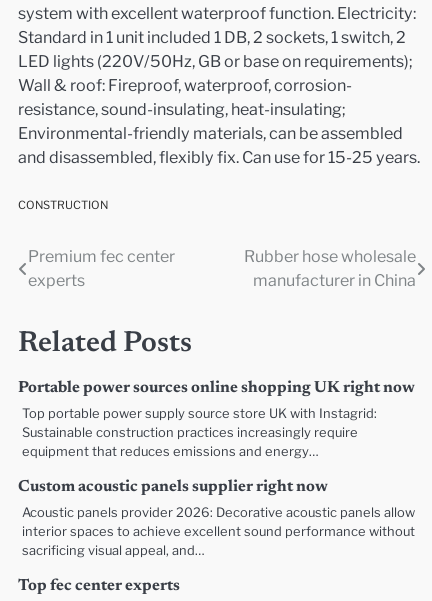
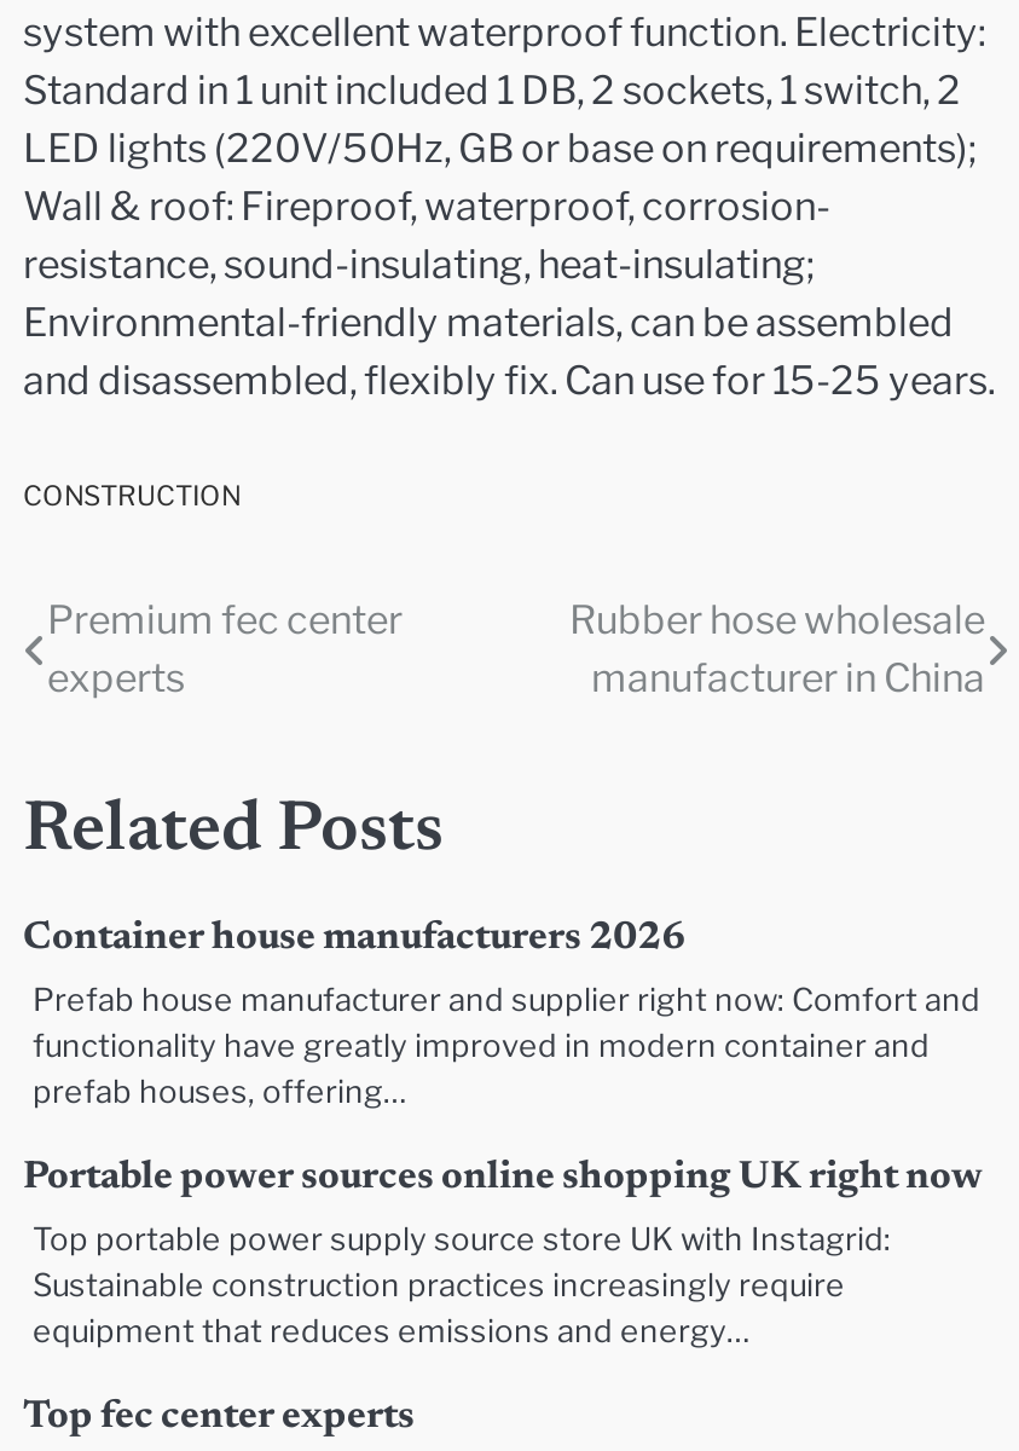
+ Container house manufacturers 2026
+ Prefab house manufacturer and supplier right now: Comfort and
+ functionality have greatly improved in modern container and
+ prefab houses, offering…

moved down: Portable power sources online shopping UK right now | Top portable power supply source store UK with Instagrid: | Sustainable construction practices increasingly require | equipment that reduces emissions and energy…

- Custom acoustic panels supplier right now
- Acoustic panels provider 2026: Decorative acoustic panels allow
- interior spaces to achieve excellent sound performance without
- sacrificing visual appeal, and…
